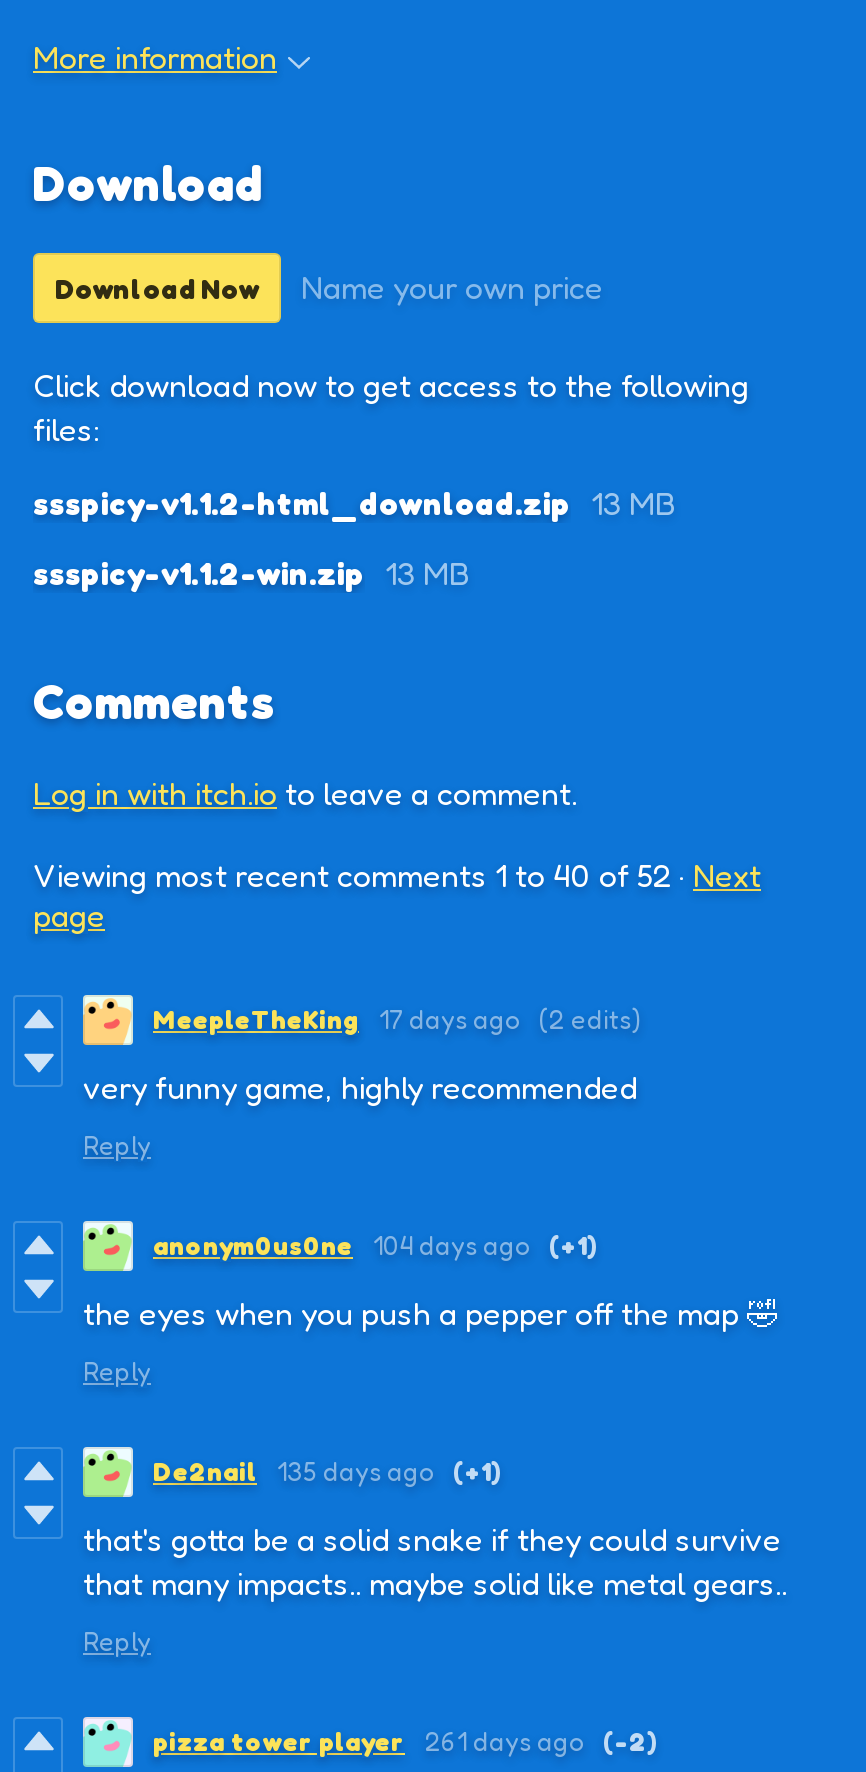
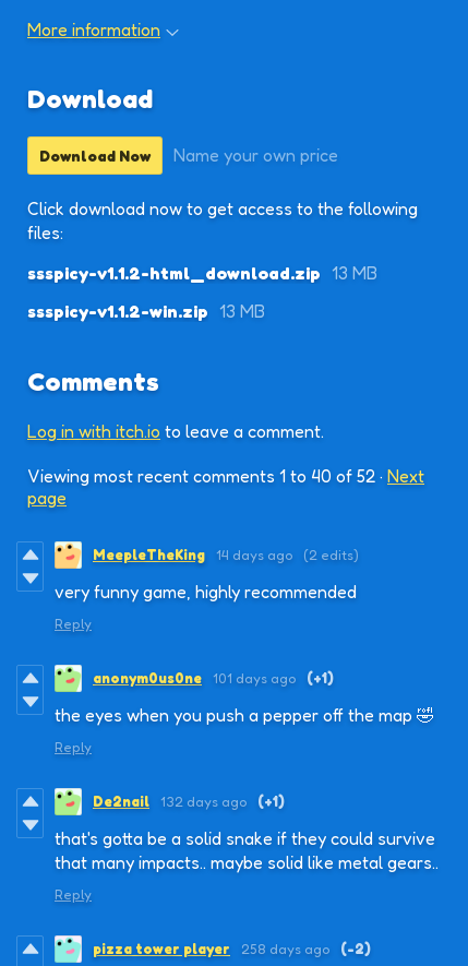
- MeepleTheKing 17 days ago (2 edits)
+ MeepleTheKing 14 days ago (2 edits)

- anonym0us0ne 104 days ago (+1)
+ anonym0us0ne 101 days ago (+1)

- De2nail 135 days ago (+1)
+ De2nail 132 days ago (+1)

- pizza tower player 261 days ago (-2)
+ pizza tower player 258 days ago (-2)
